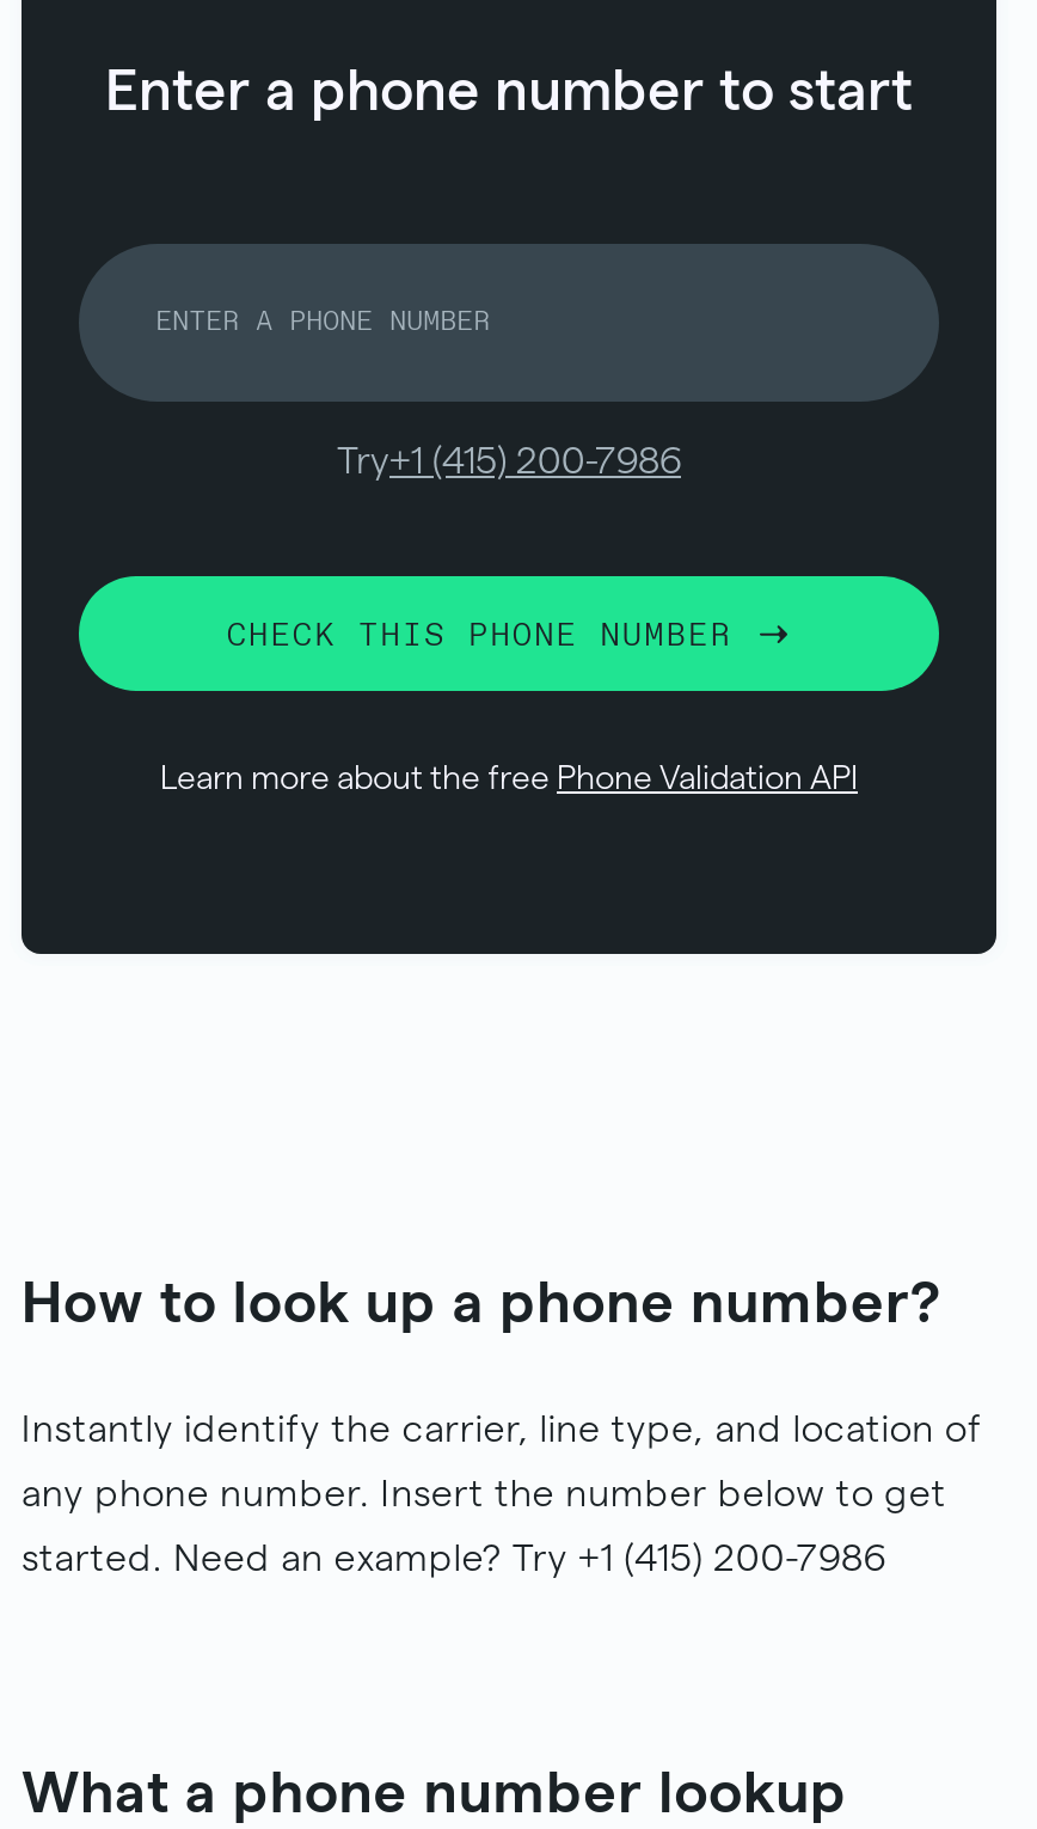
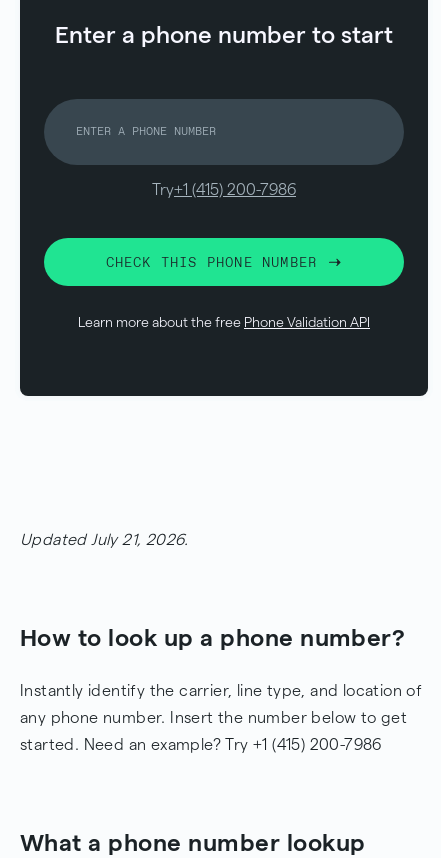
+ Updated July 21, 2026.
